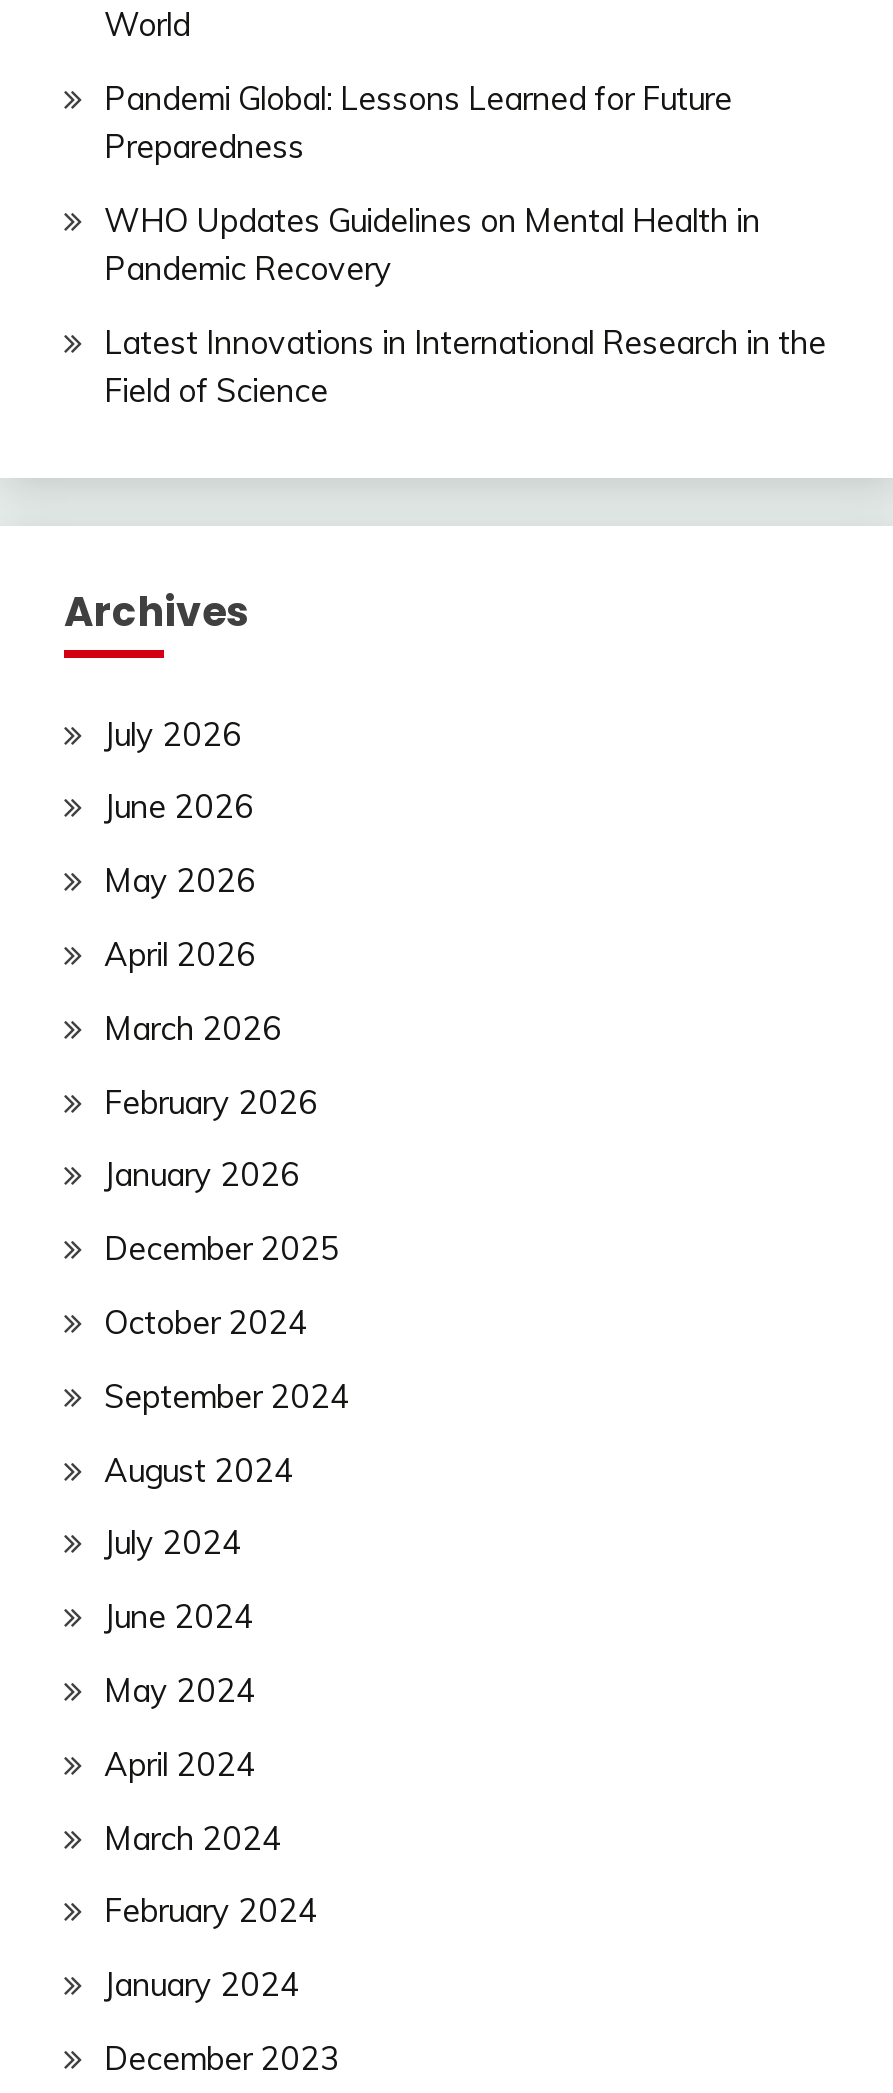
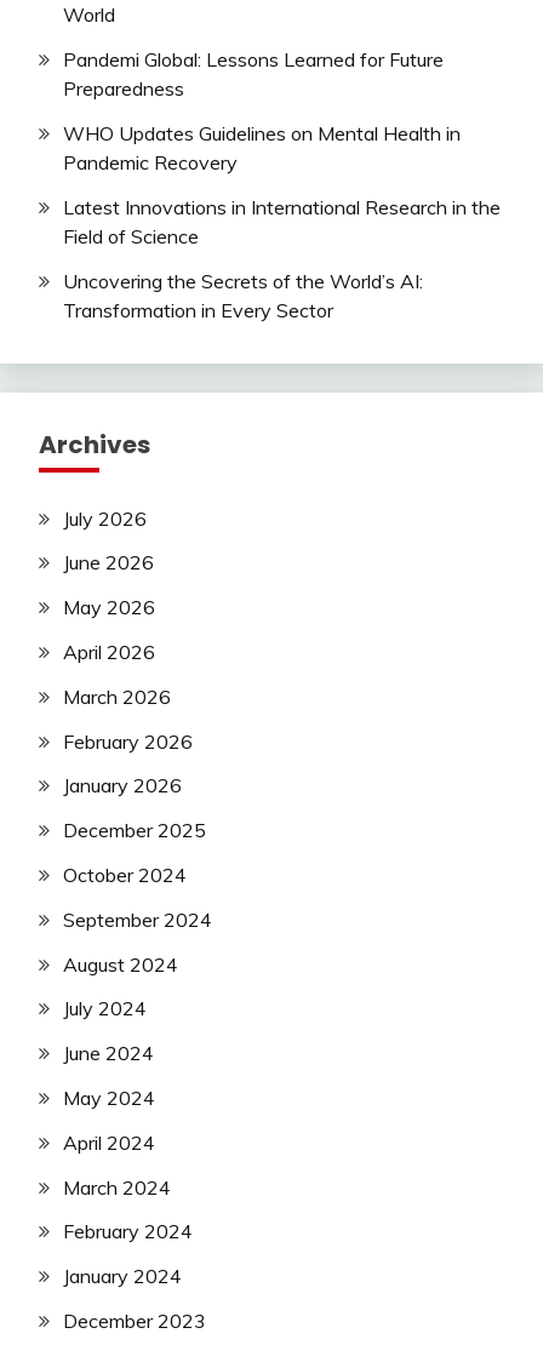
+ Uncovering the Secrets of the World’s AI:
+ Transformation in Every Sector
